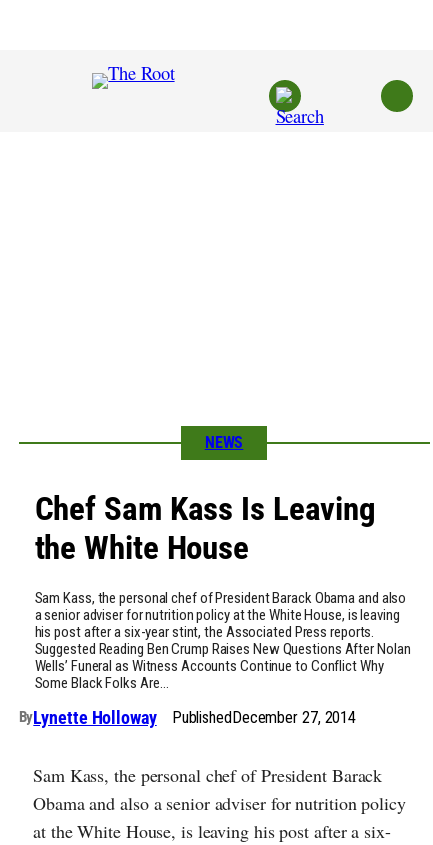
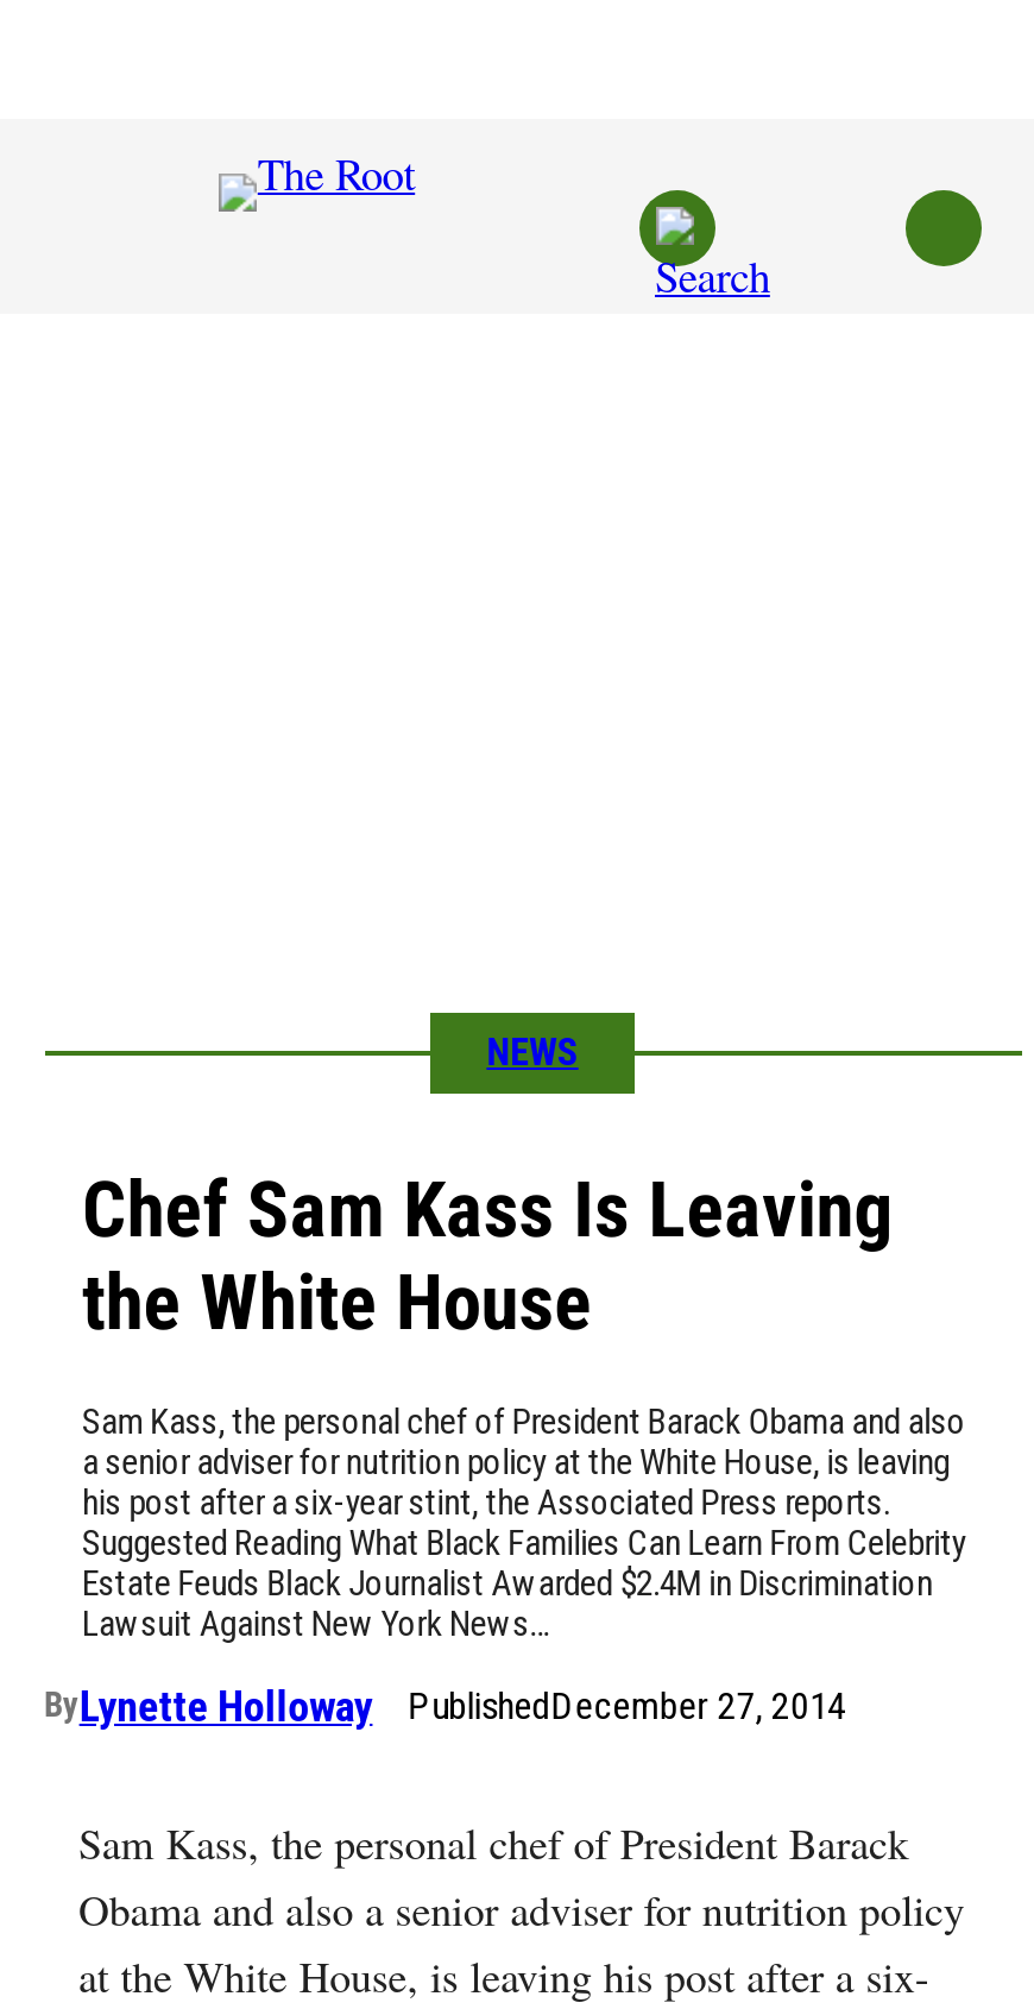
- Suggested Reading Ben Crump Raises New Questions After Nolan
- Wells’ Funeral as Witness Accounts Continue to Conflict Why
- Some Black Folks Are…
+ Suggested Reading What Black Families Can Learn From Celebrity
+ Estate Feuds Black Journalist Awarded $2.4M in Discrimination
+ Lawsuit Against New York News…
